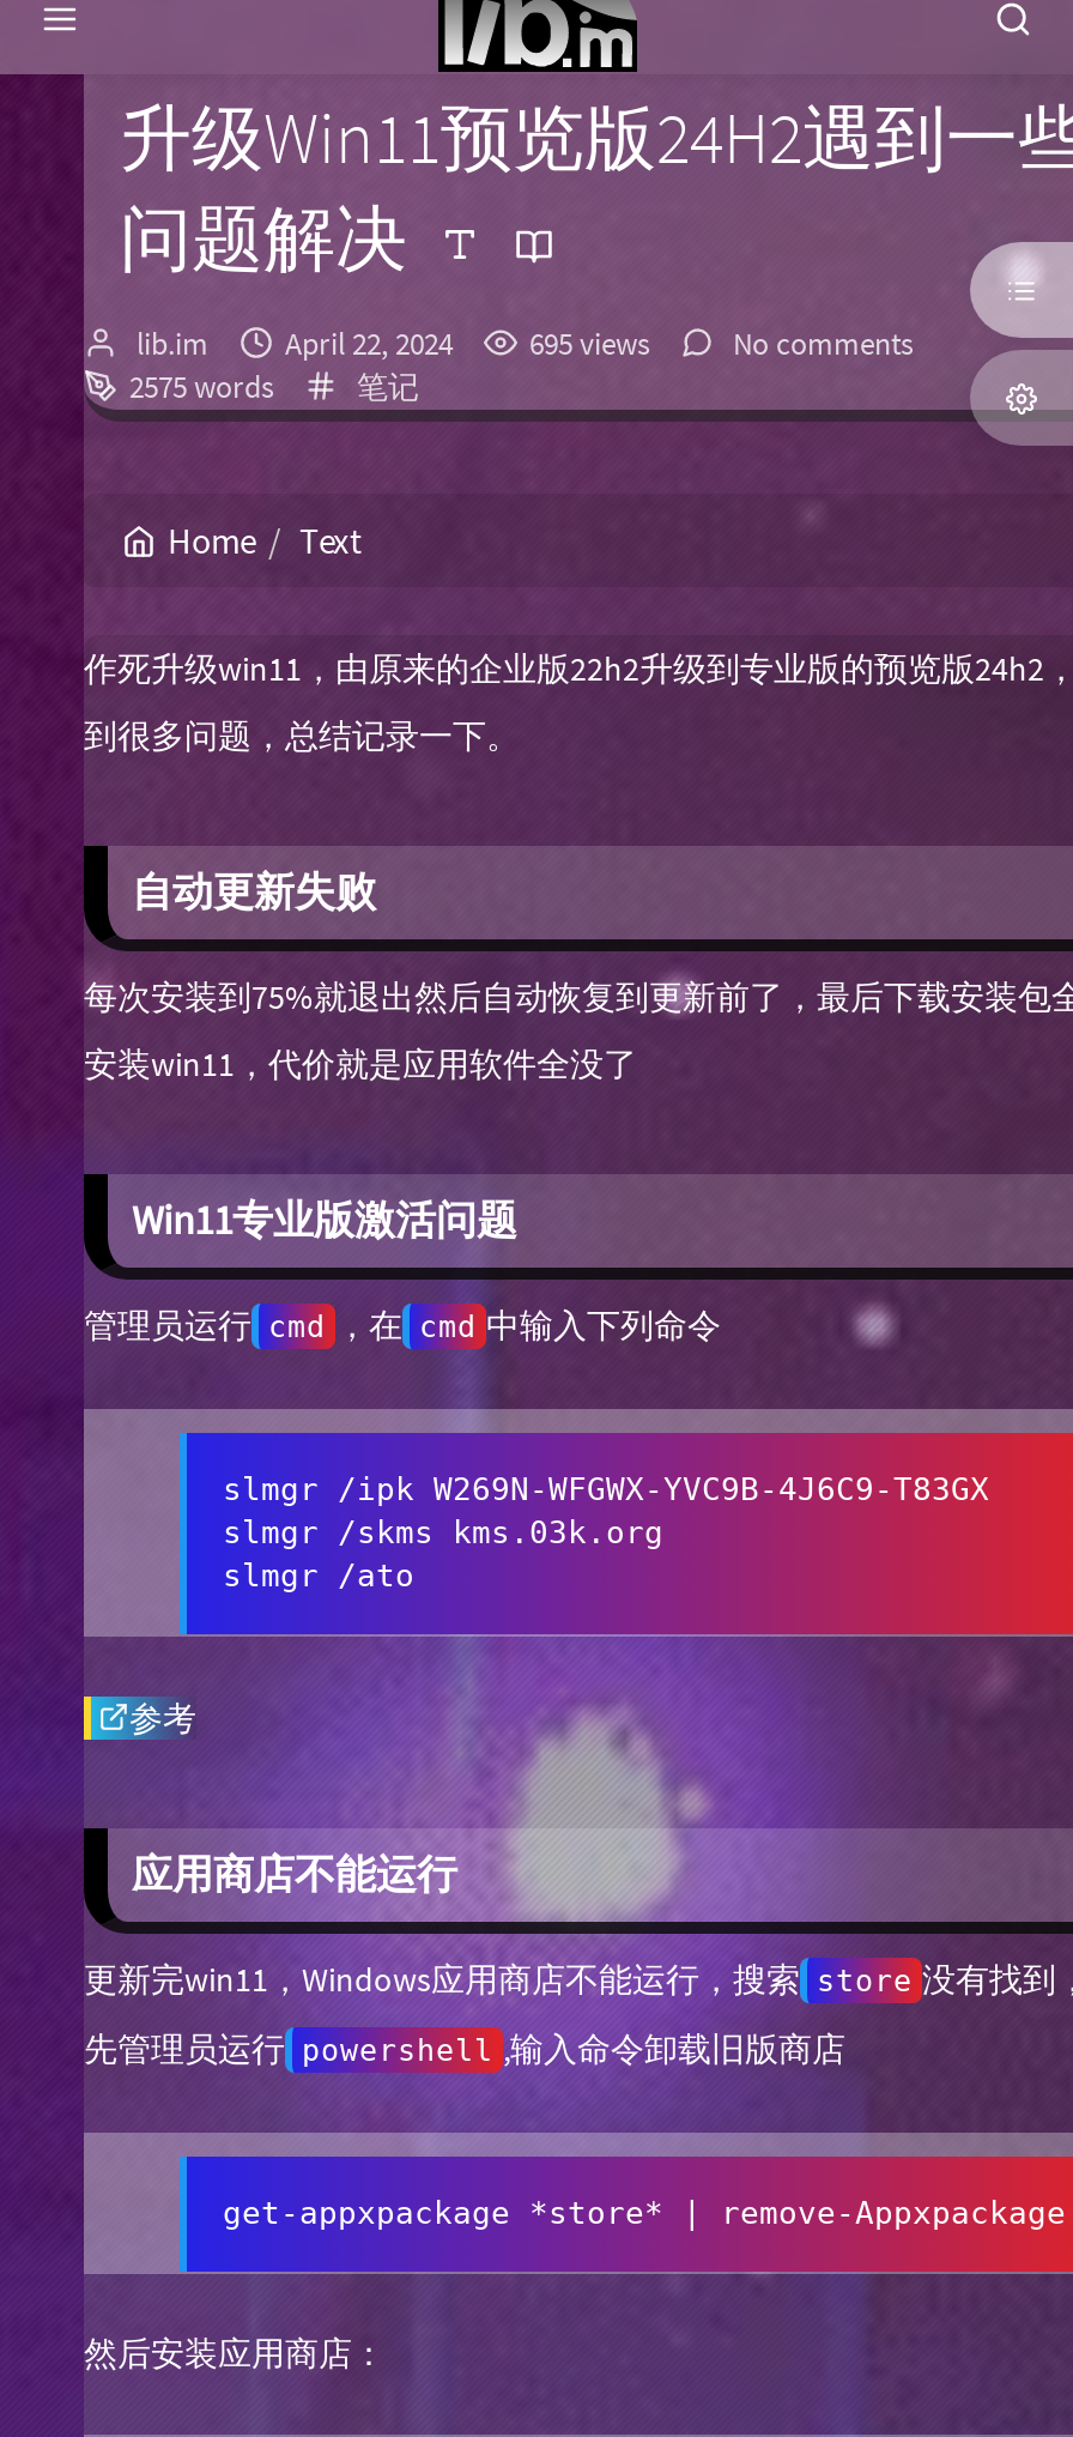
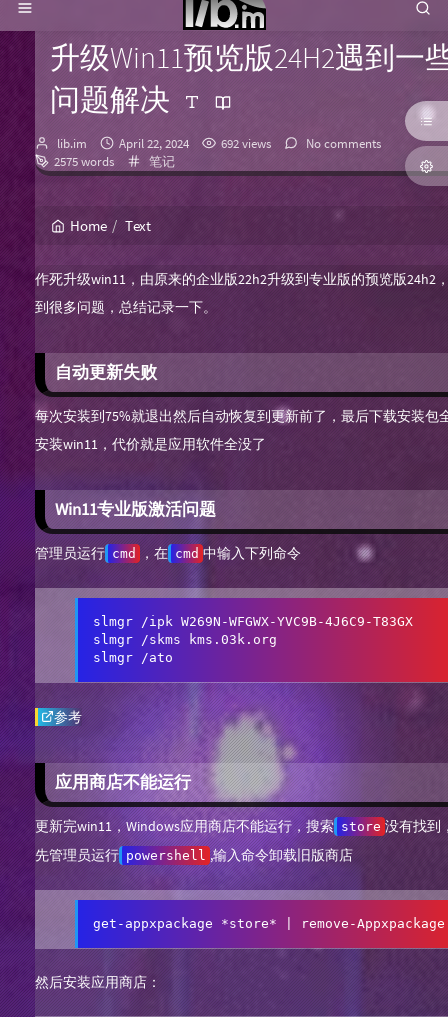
- 695 views
+ 692 views
